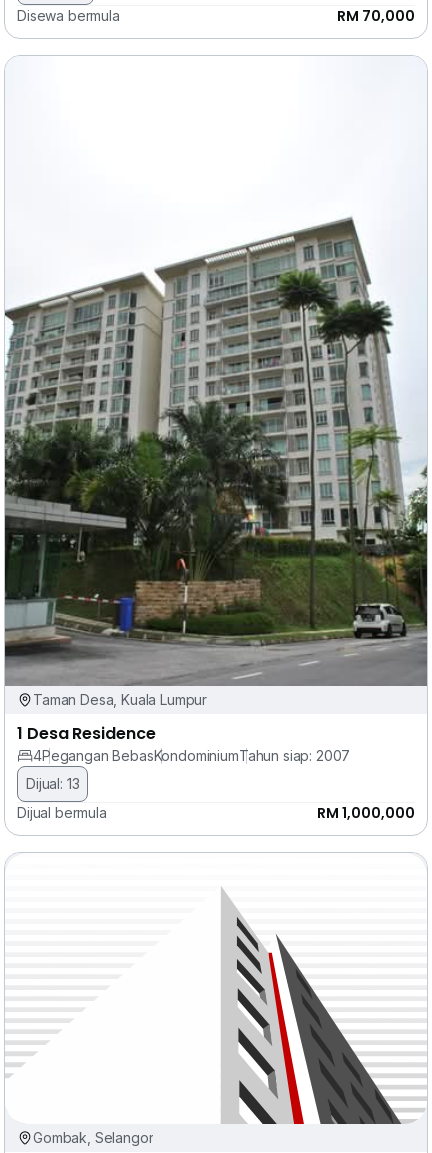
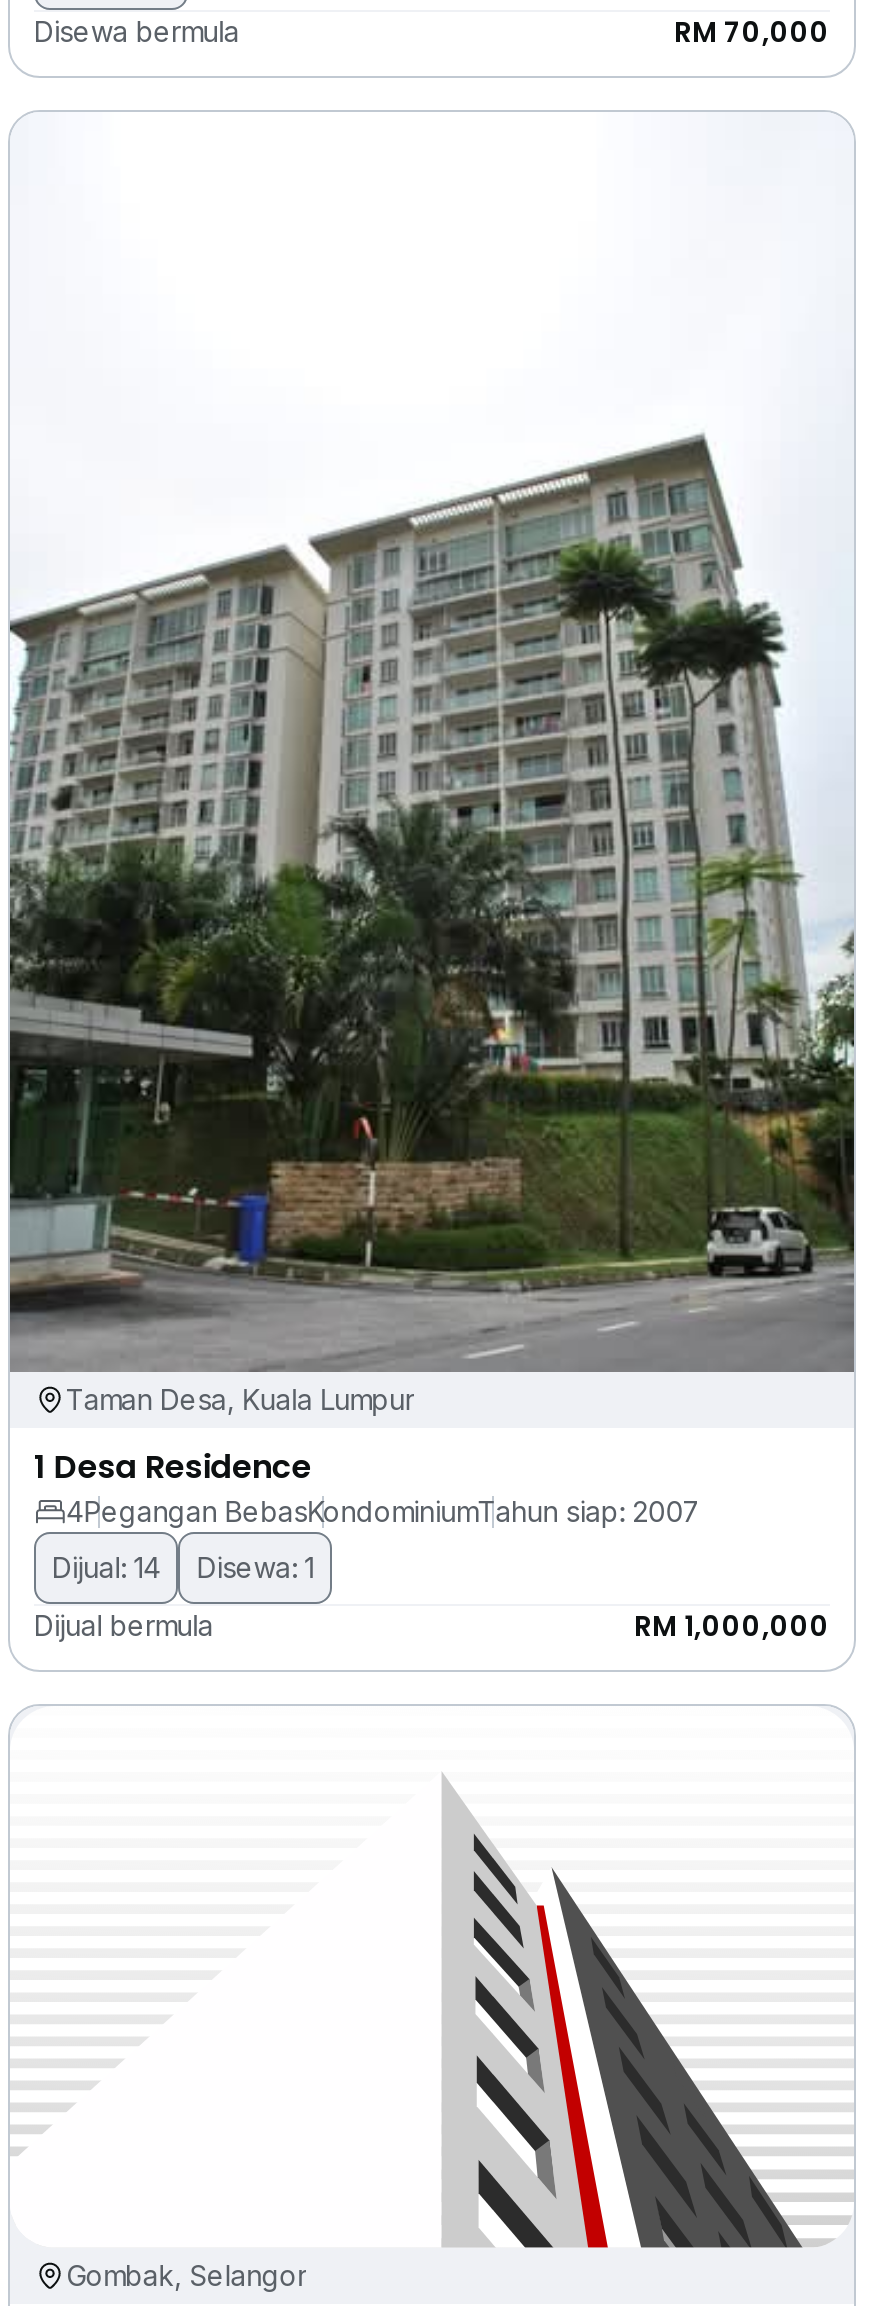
- Dijual: 13
+ Dijual: 14
+ Disewa: 1
